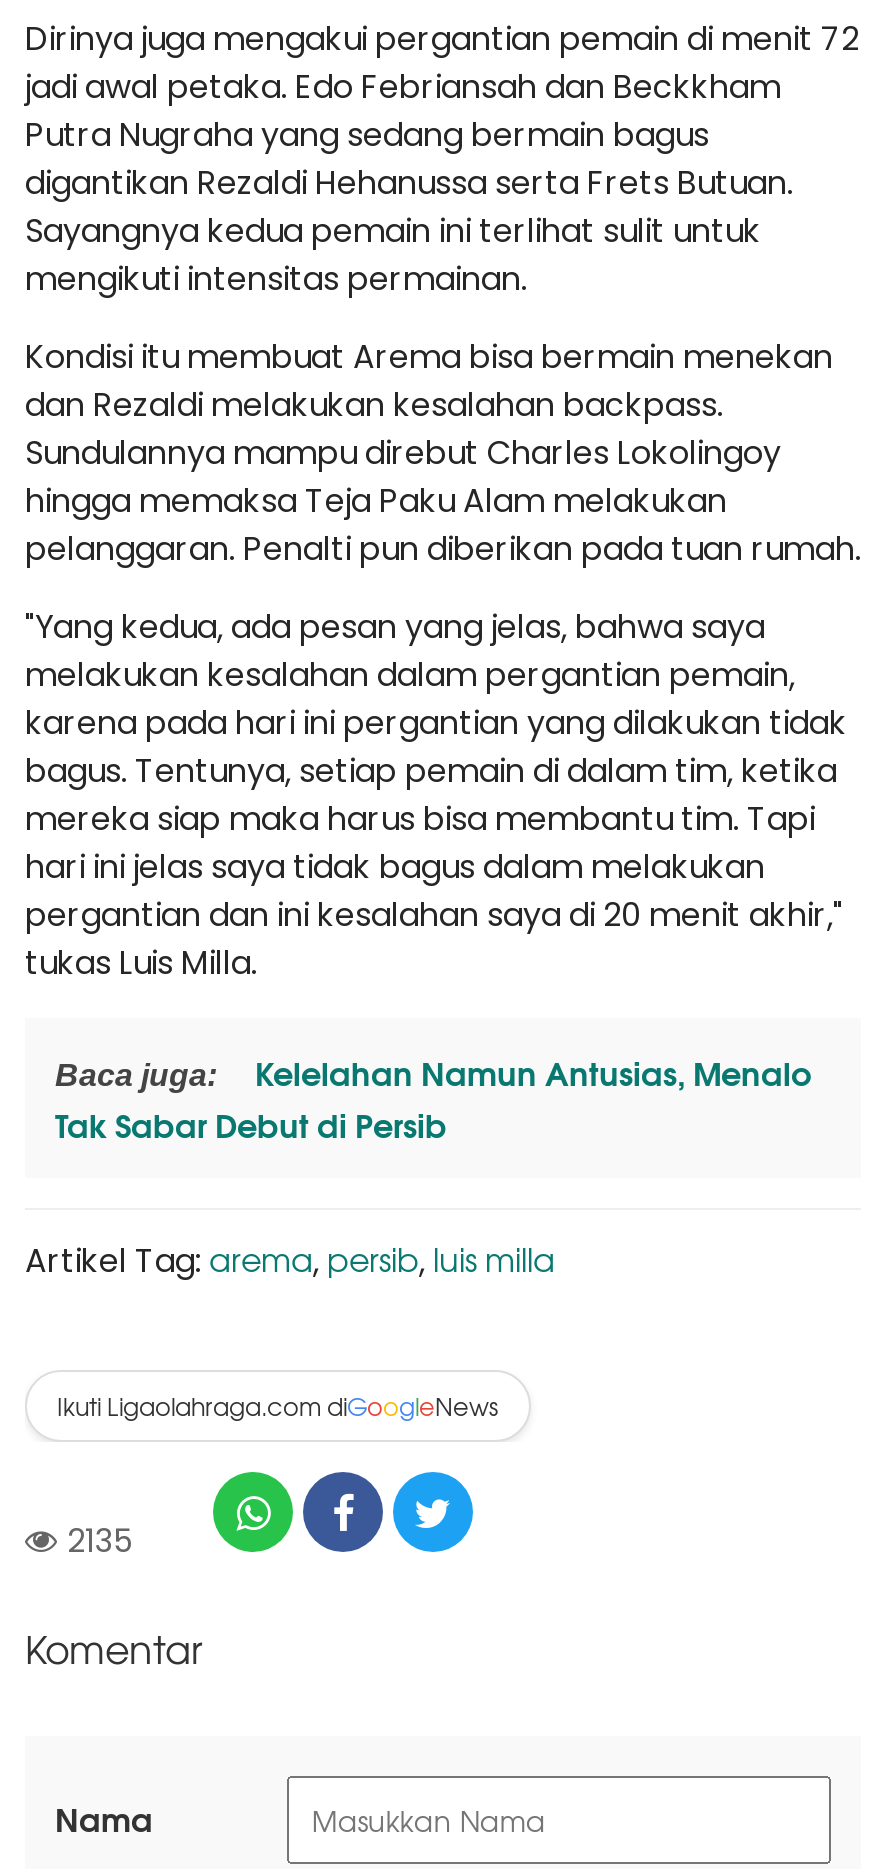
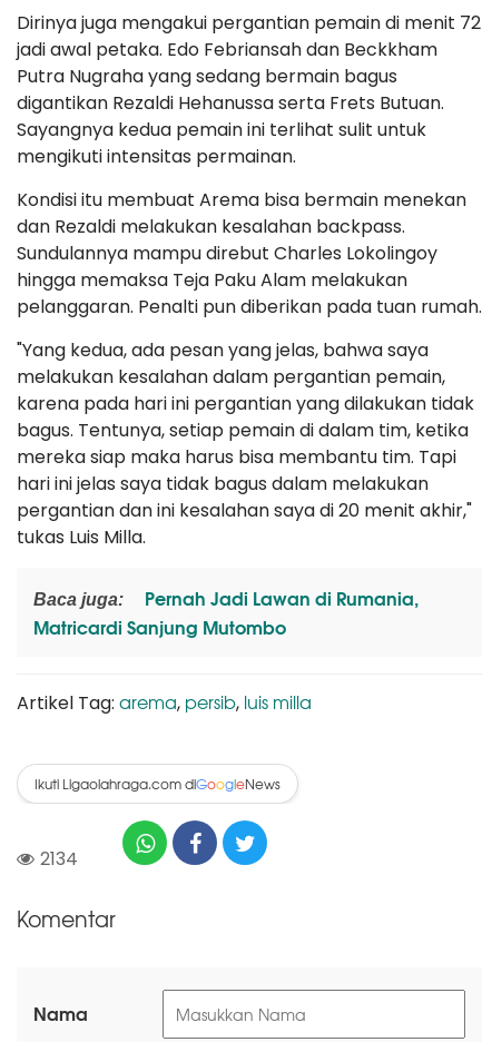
- Kelelahan Namun Antusias, Menalo
- Tak Sabar Debut di Persib
+ Pernah Jadi Lawan di Rumania,
+ Matricardi Sanjung Mutombo

- 2135
+ 2134
